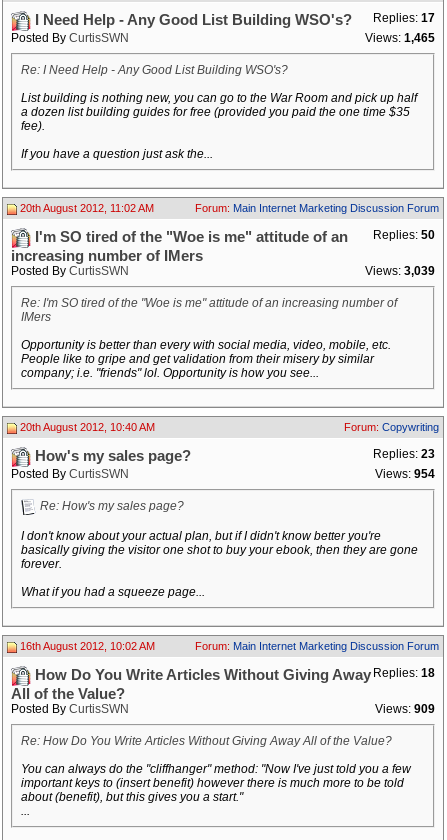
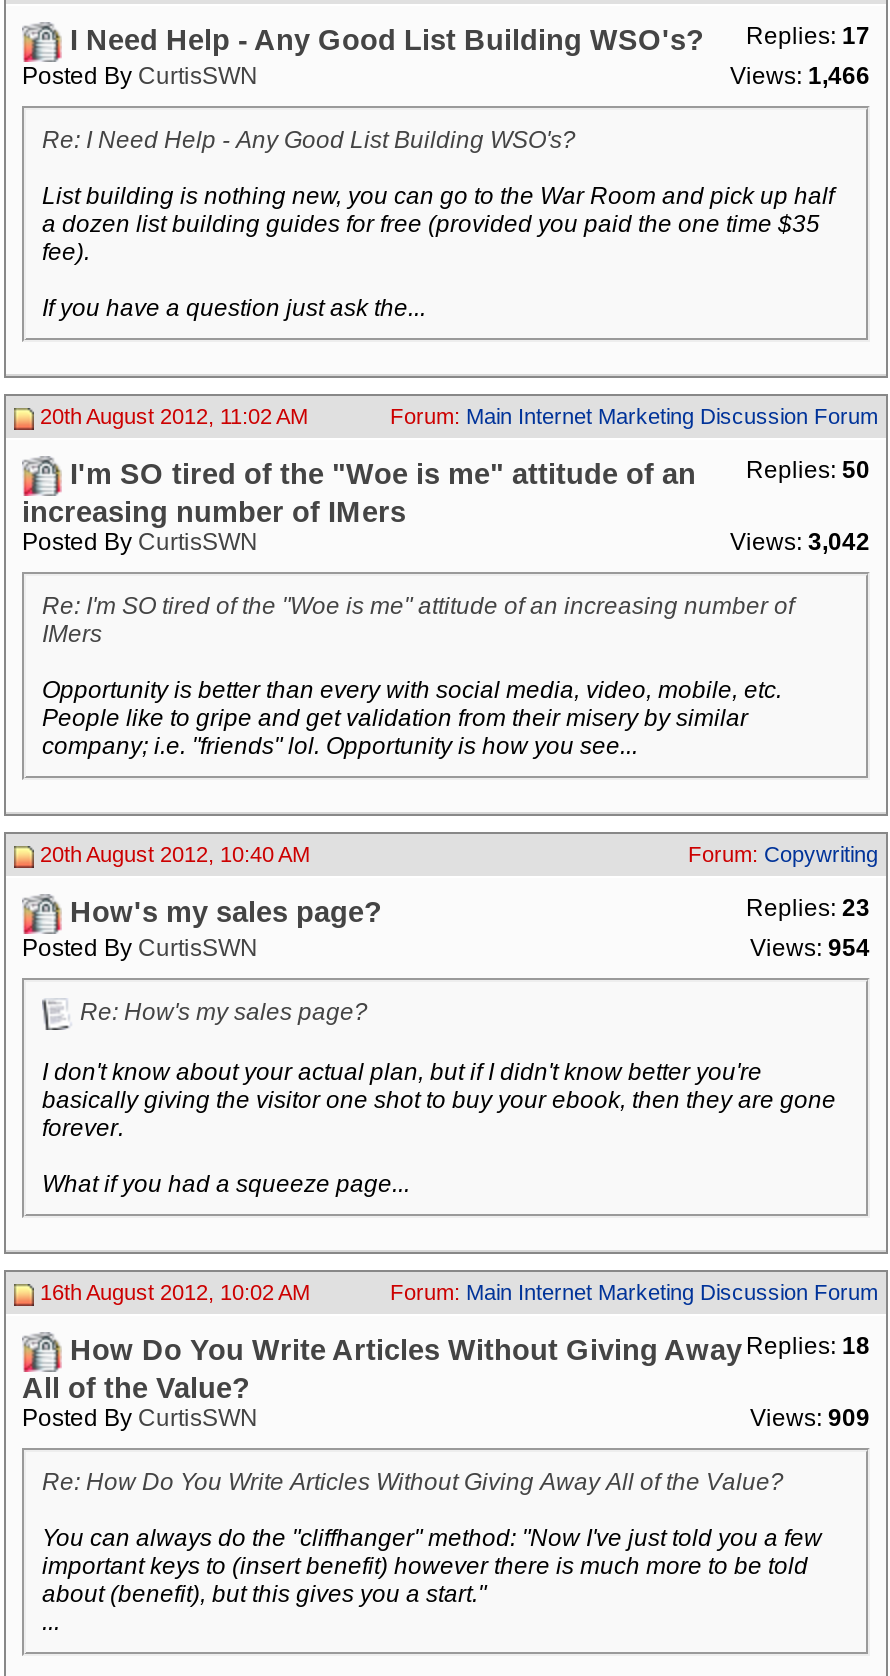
- Views: 1,465
+ Views: 1,466

- Views: 3,039
+ Views: 3,042
